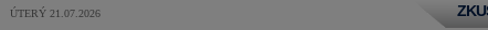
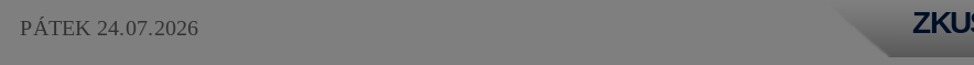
- ÚTERÝ 21.07.2026
+ PÁTEK 24.07.2026
